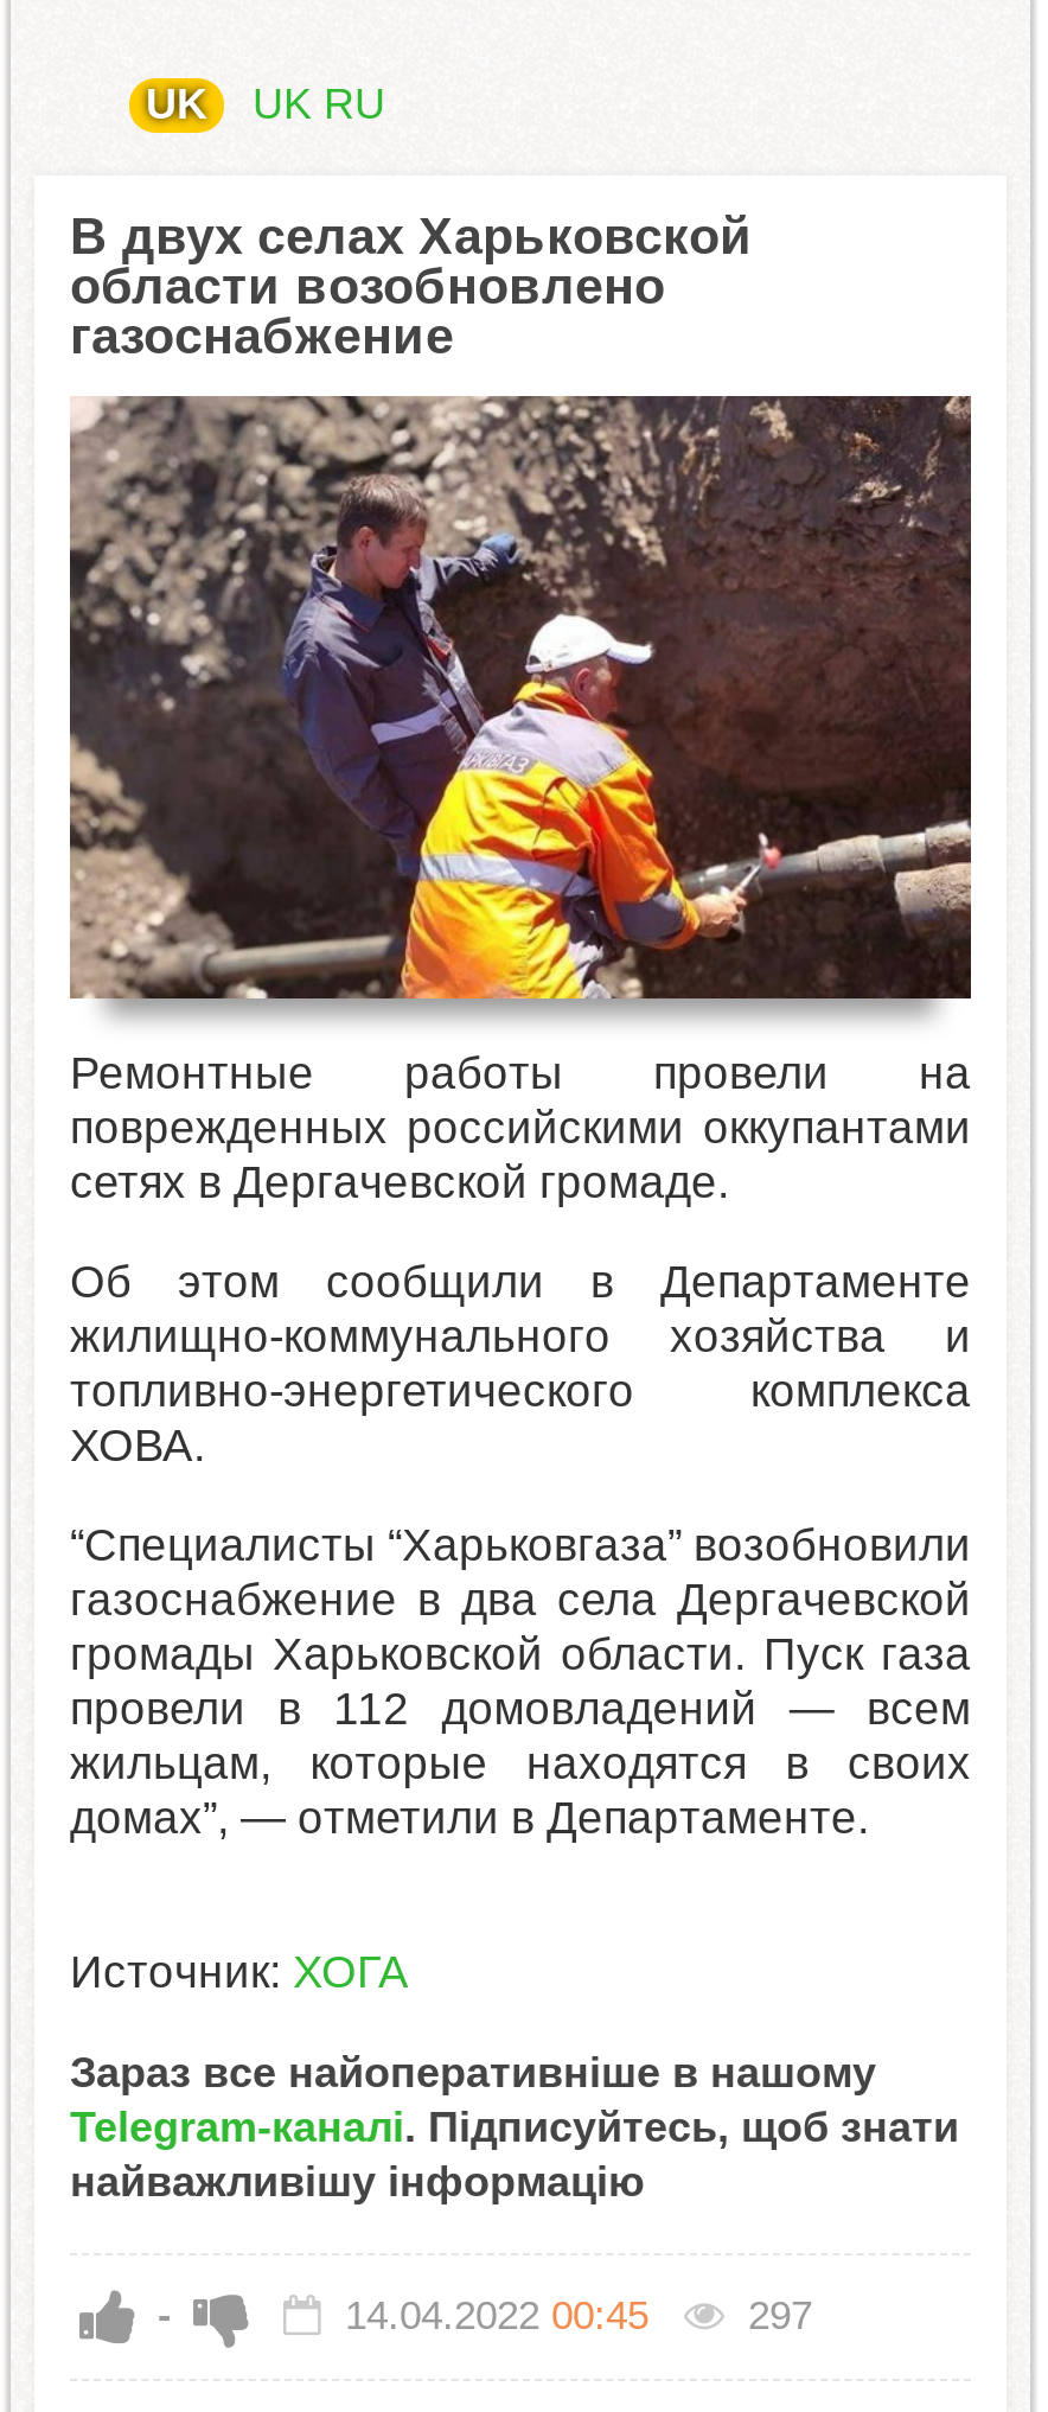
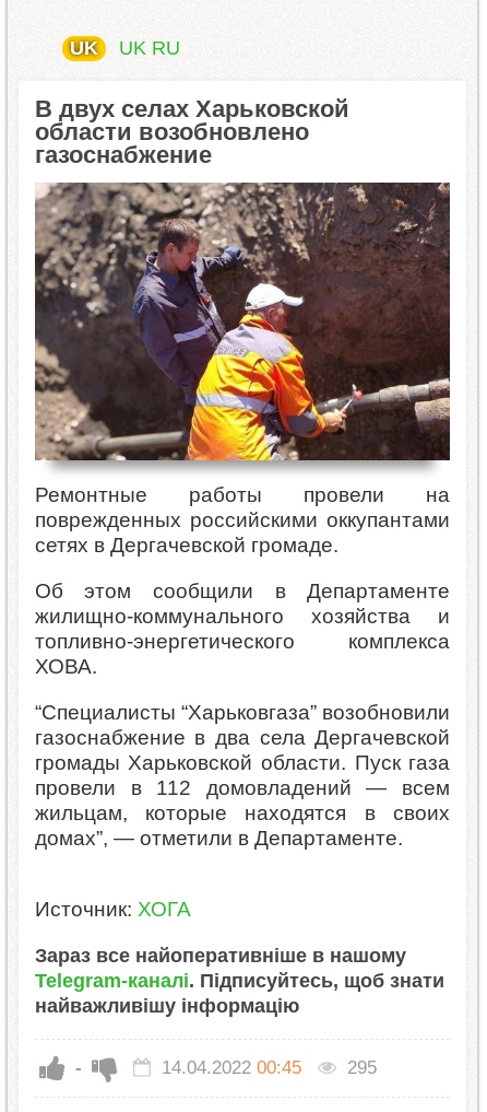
- 14.04.2022 00:45 297
+ 14.04.2022 00:45 295
